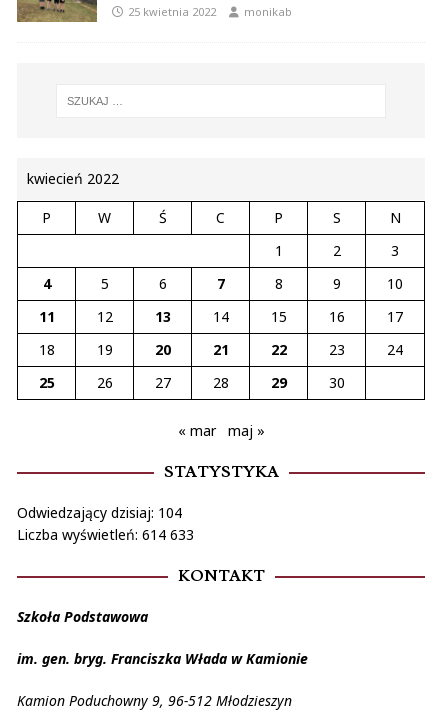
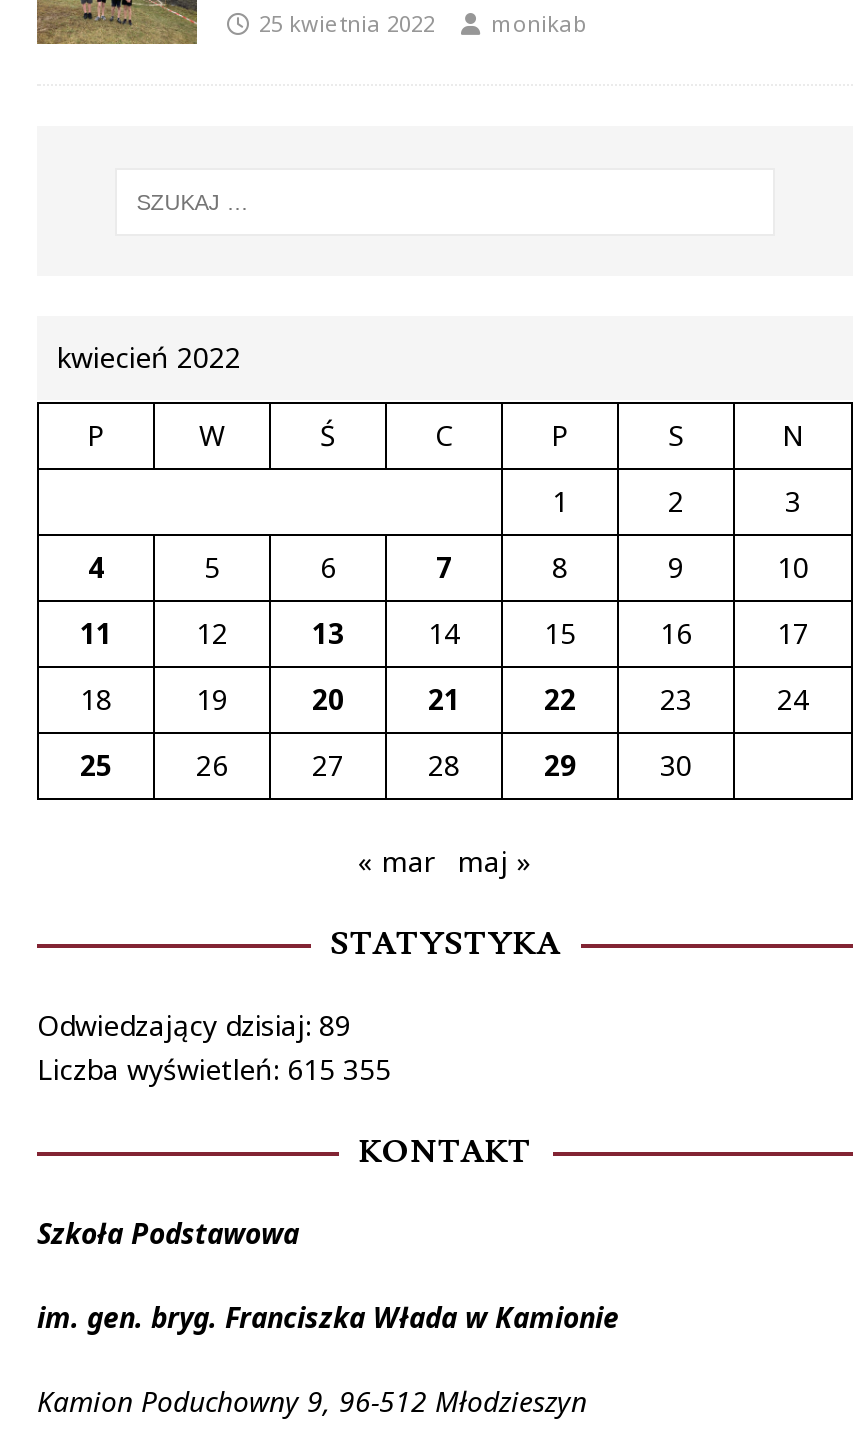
- Odwiedzający dzisiaj: 104
+ Odwiedzający dzisiaj: 89

- Liczba wyświetleń: 614 633
+ Liczba wyświetleń: 615 355
